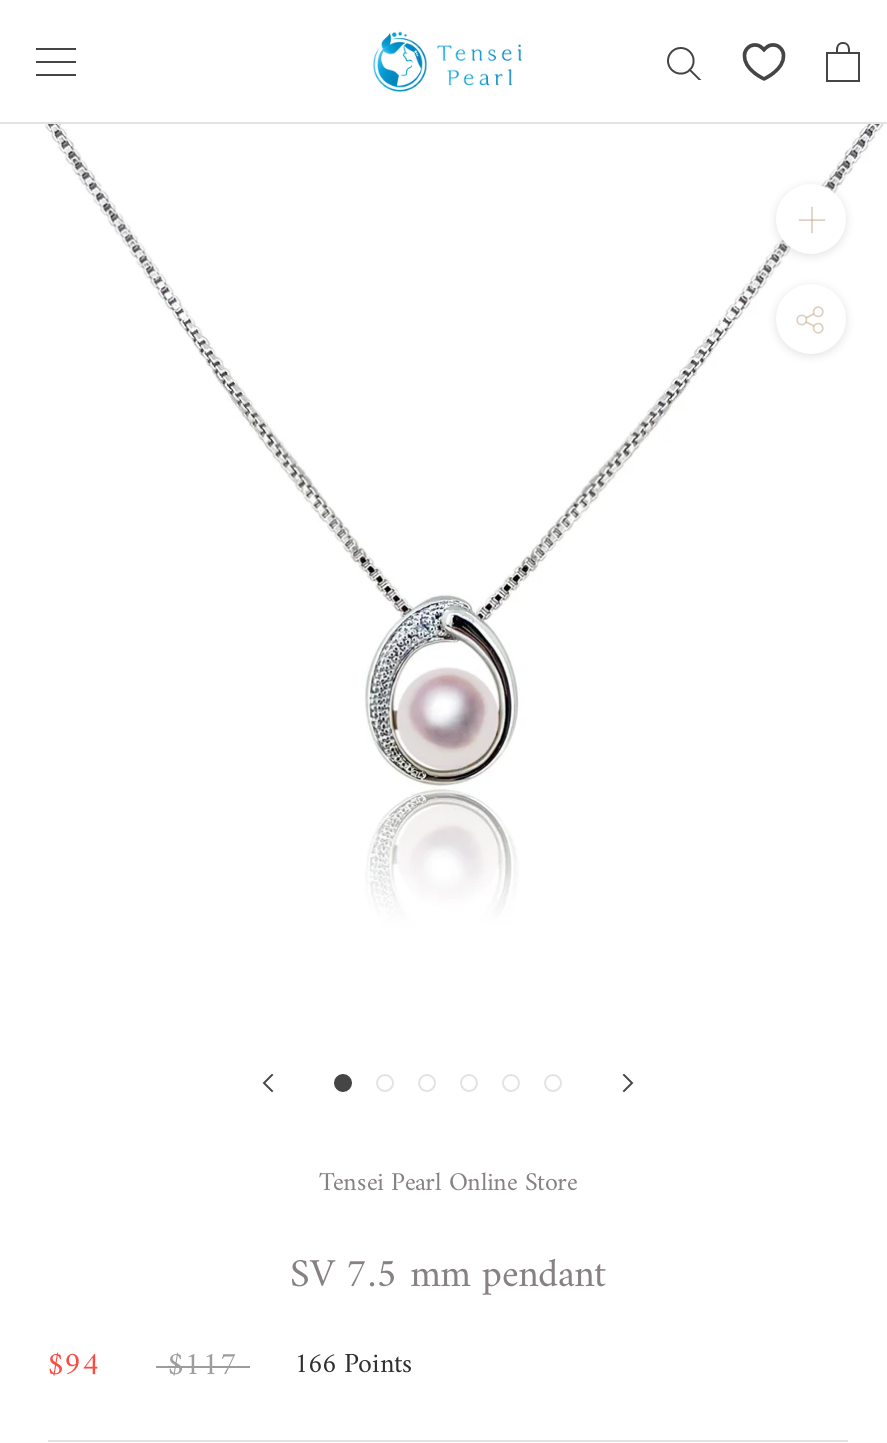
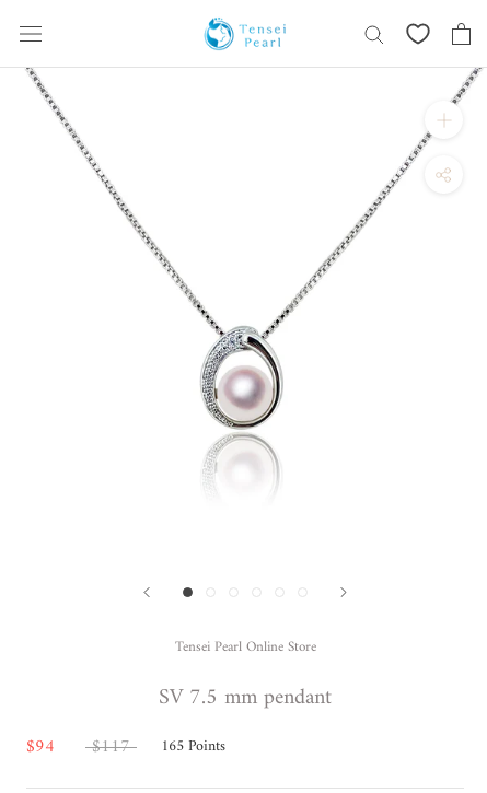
- 166 Points
+ 165 Points
